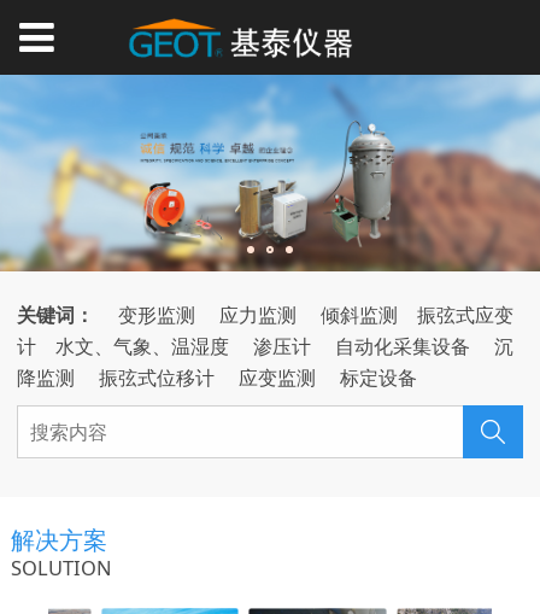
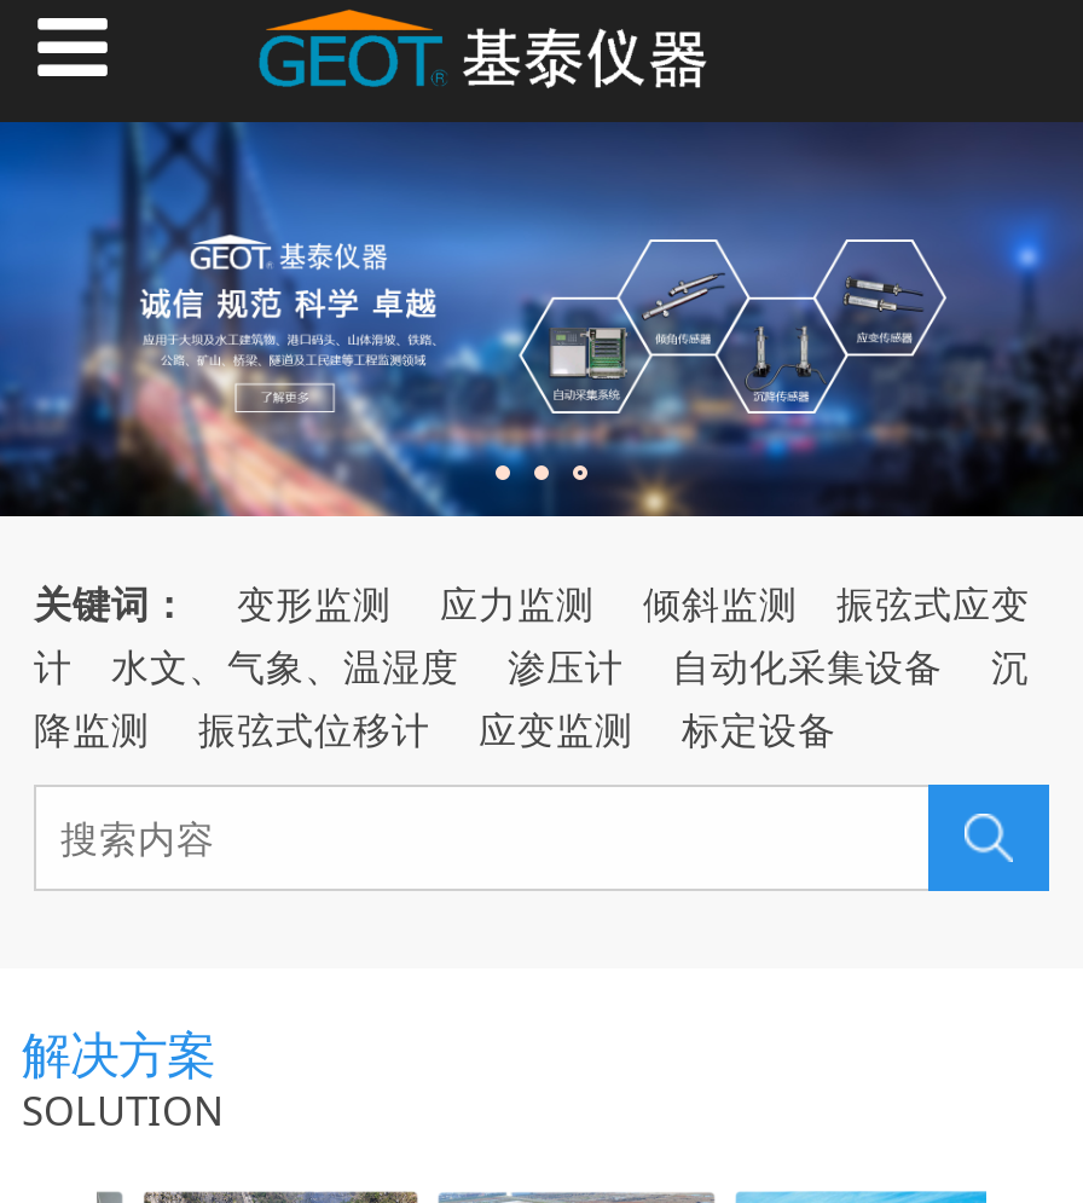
- [image]
+ [image]
